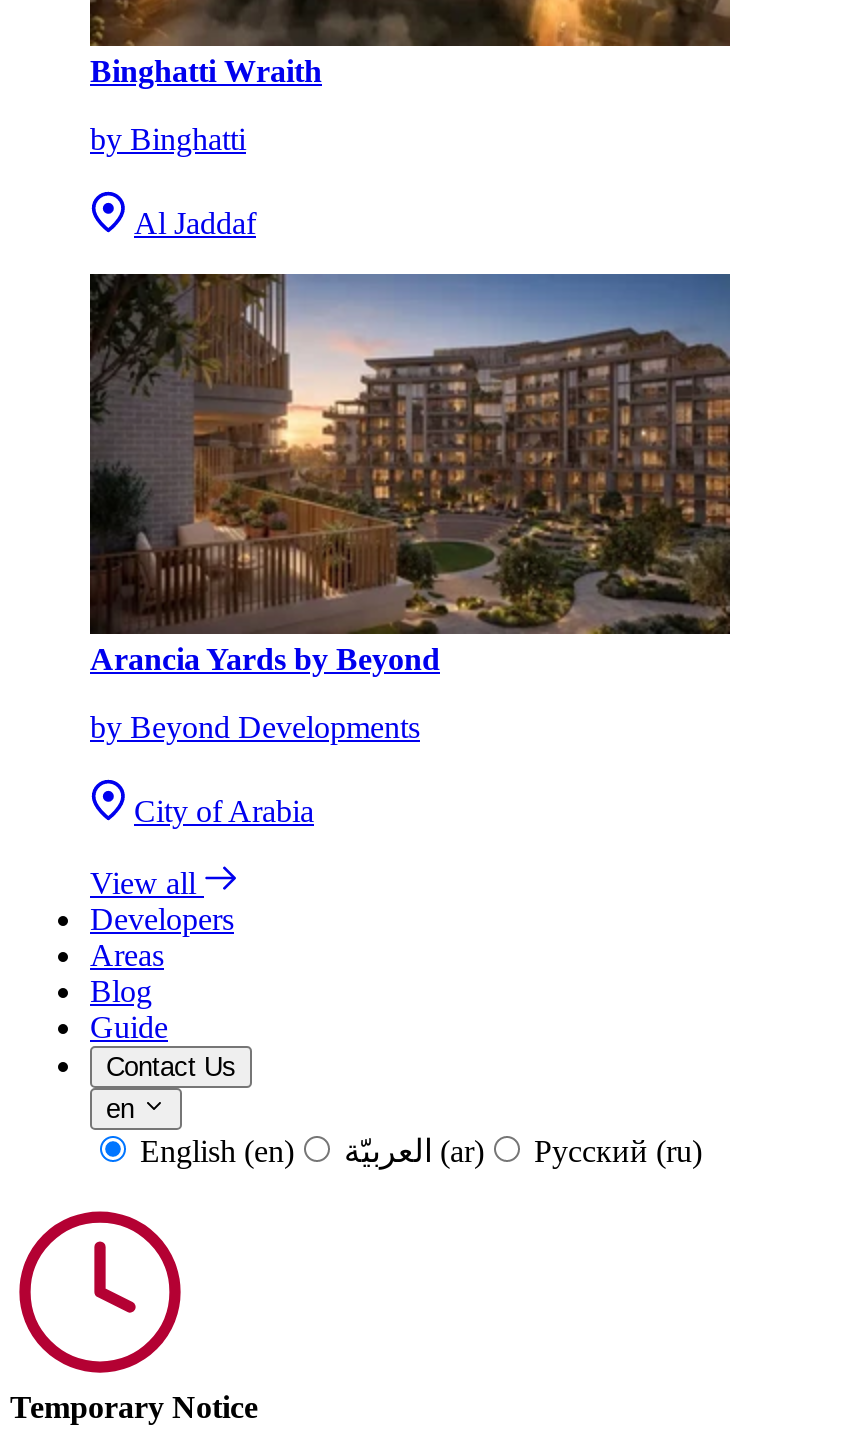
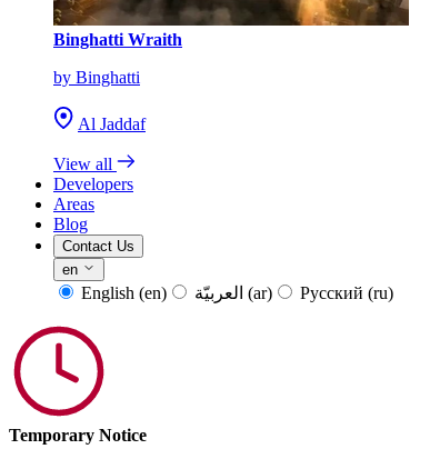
- [image]
- Arancia Yards by Beyond
- by Beyond Developments
- City of Arabia

- Guide
